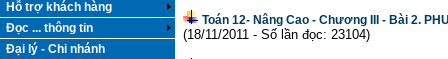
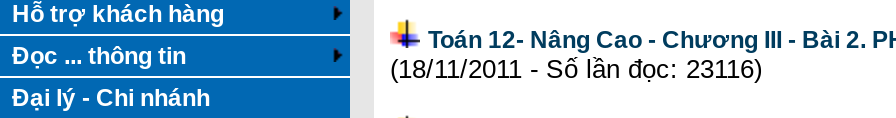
- (18/11/2011 - Số lần đọc: 23104)
+ (18/11/2011 - Số lần đọc: 23116)
